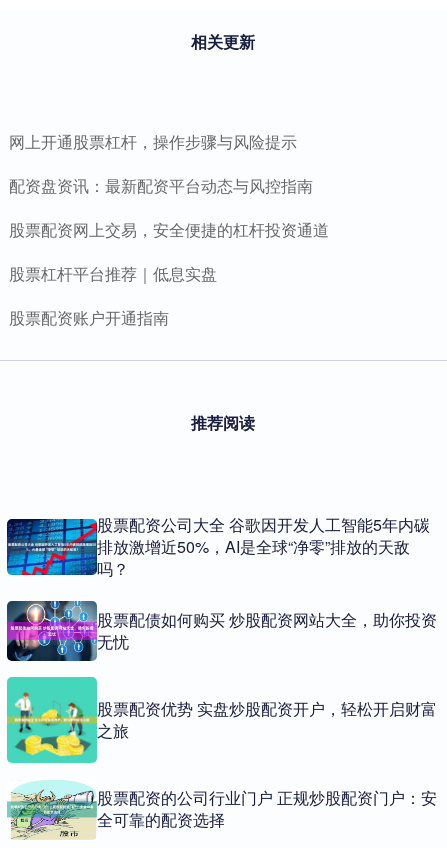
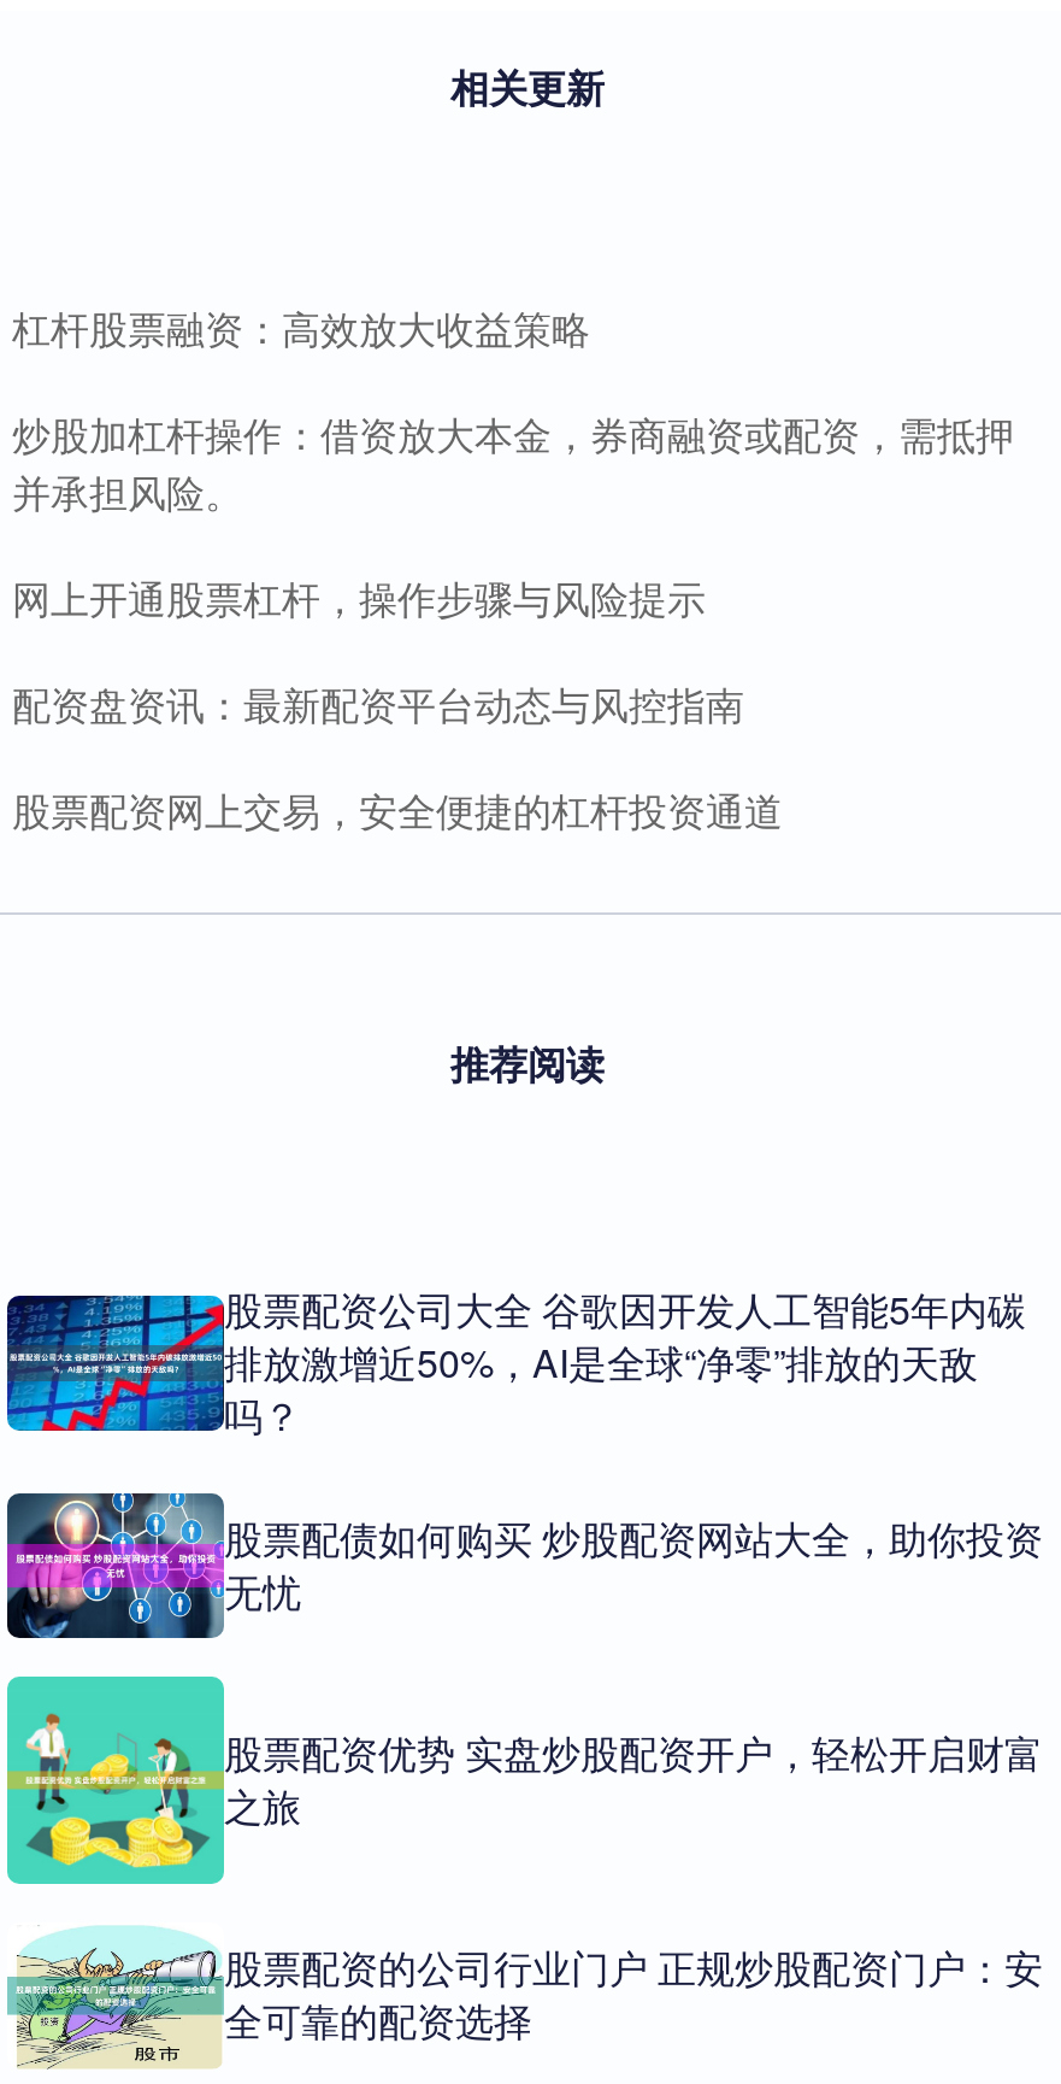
+ 杠杆股票融资：高效放大收益策略
+ 炒股加杠杆操作：借资放大本金，券商融资或配资，需抵押
+ 并承担风险。

moved down: 网上开通股票杠杆，操作步骤与风险提示 | 配资盘资讯：最新配资平台动态与风控指南 | 股票配资网上交易，安全便捷的杠杆投资通道

- 股票杠杆平台推荐｜低息实盘
- 股票配资账户开通指南
